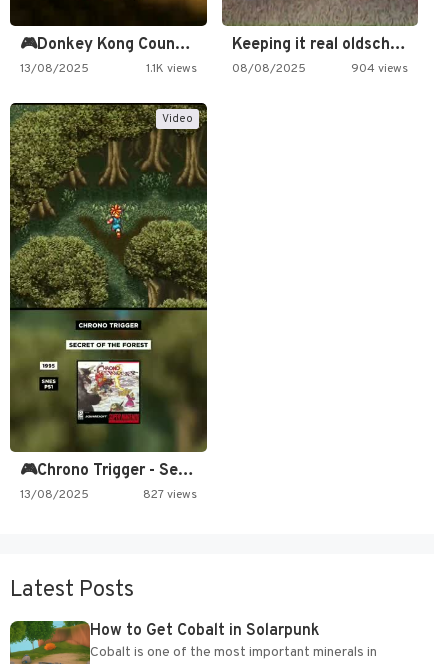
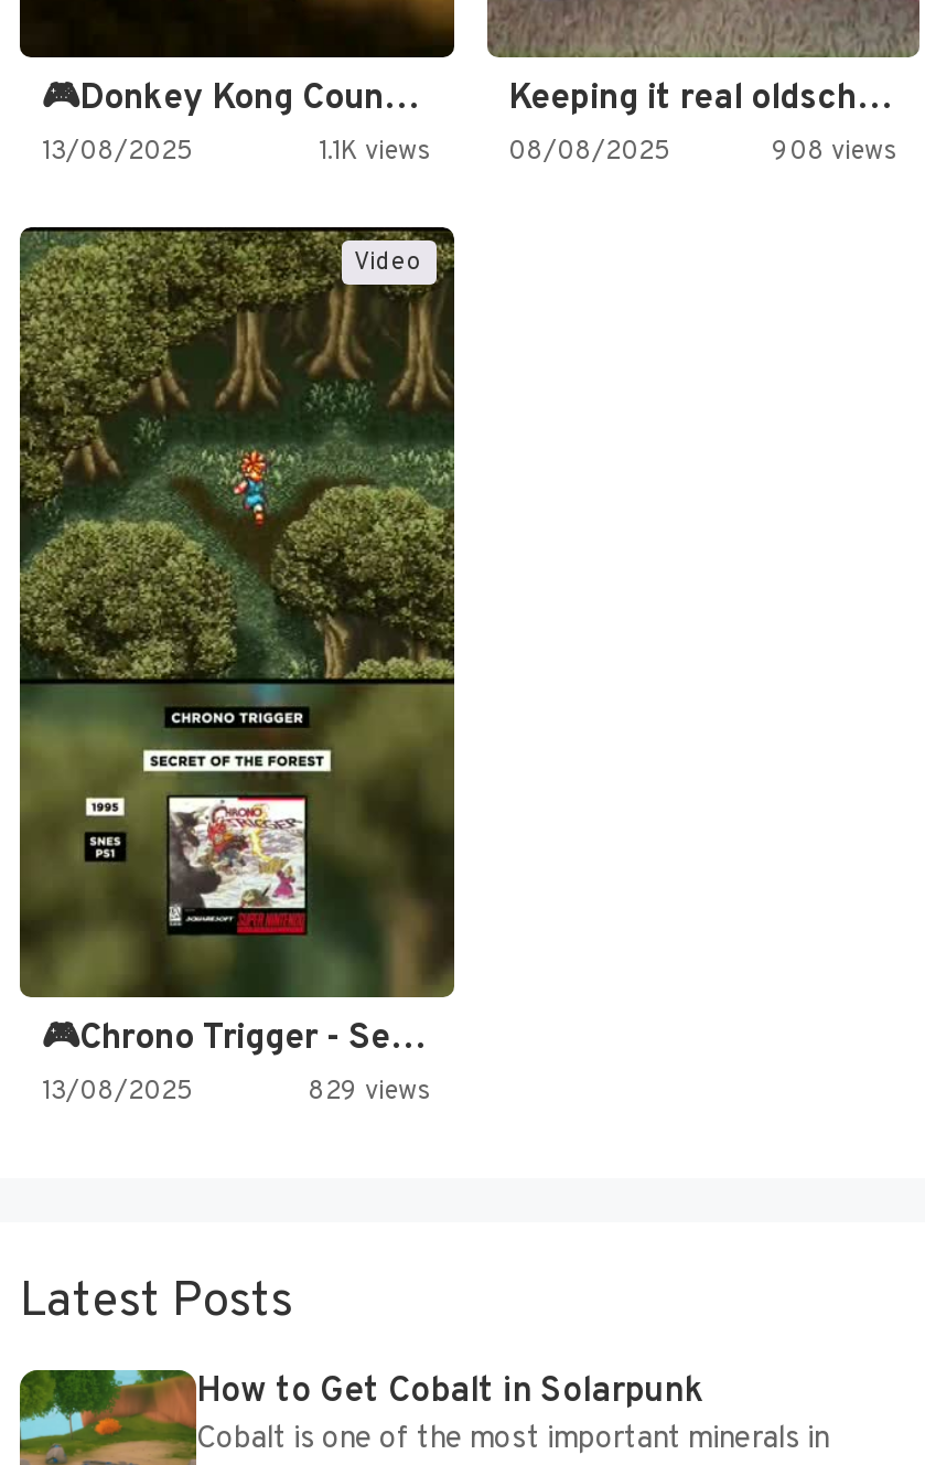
- 904 views
+ 908 views

- 827 views
+ 829 views
